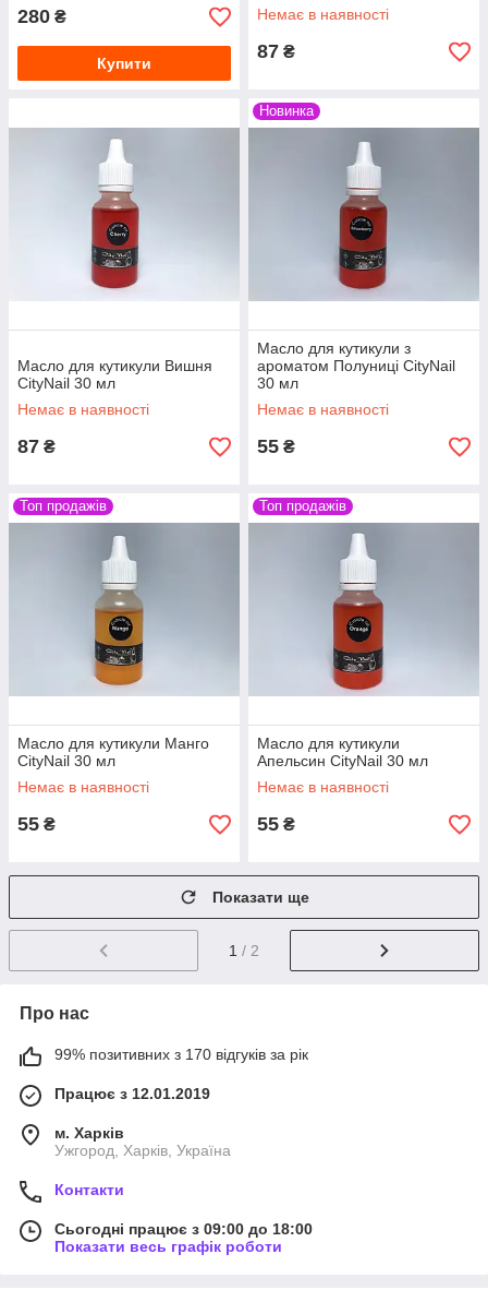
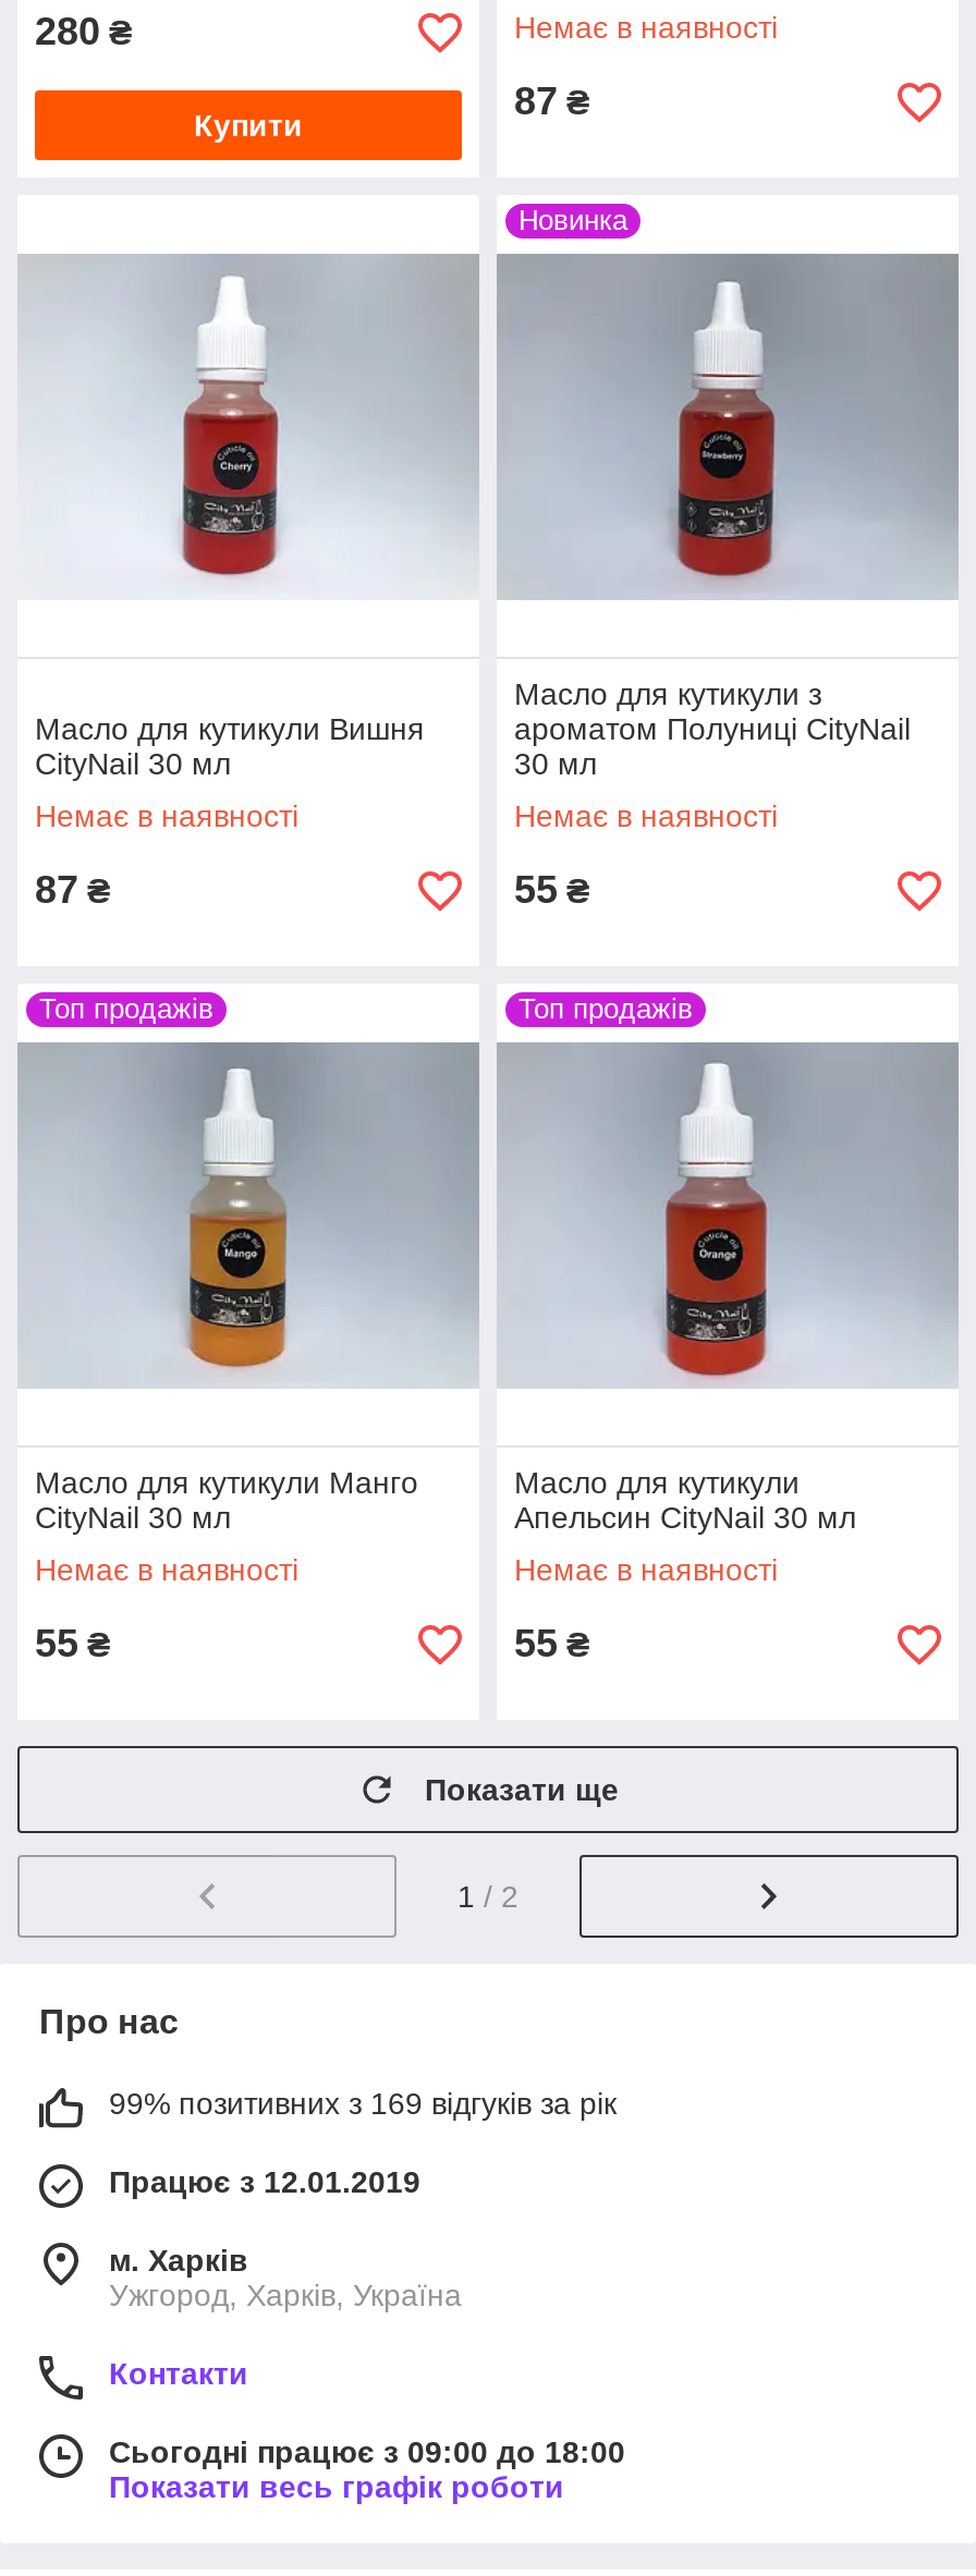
- 99% позитивних з 170 відгуків за рік
+ 99% позитивних з 169 відгуків за рік
